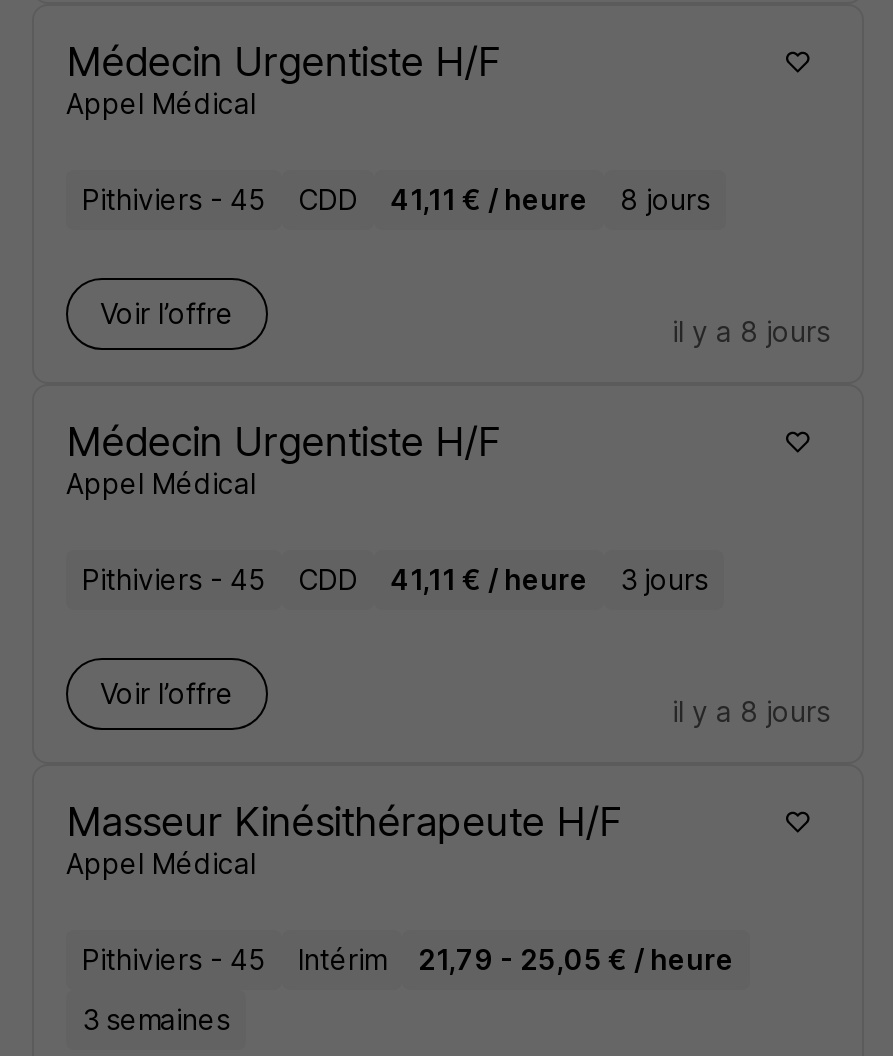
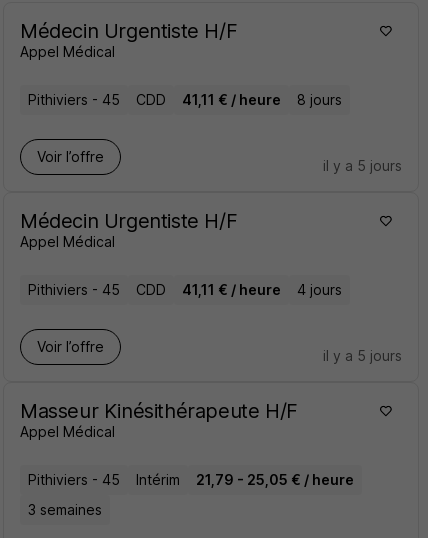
- il y a 8 jours
+ il y a 5 jours

- Pithiviers - 45 CDD 41,11 € / heure 3 jours
+ Pithiviers - 45 CDD 41,11 € / heure 4 jours

- il y a 8 jours
+ il y a 5 jours
